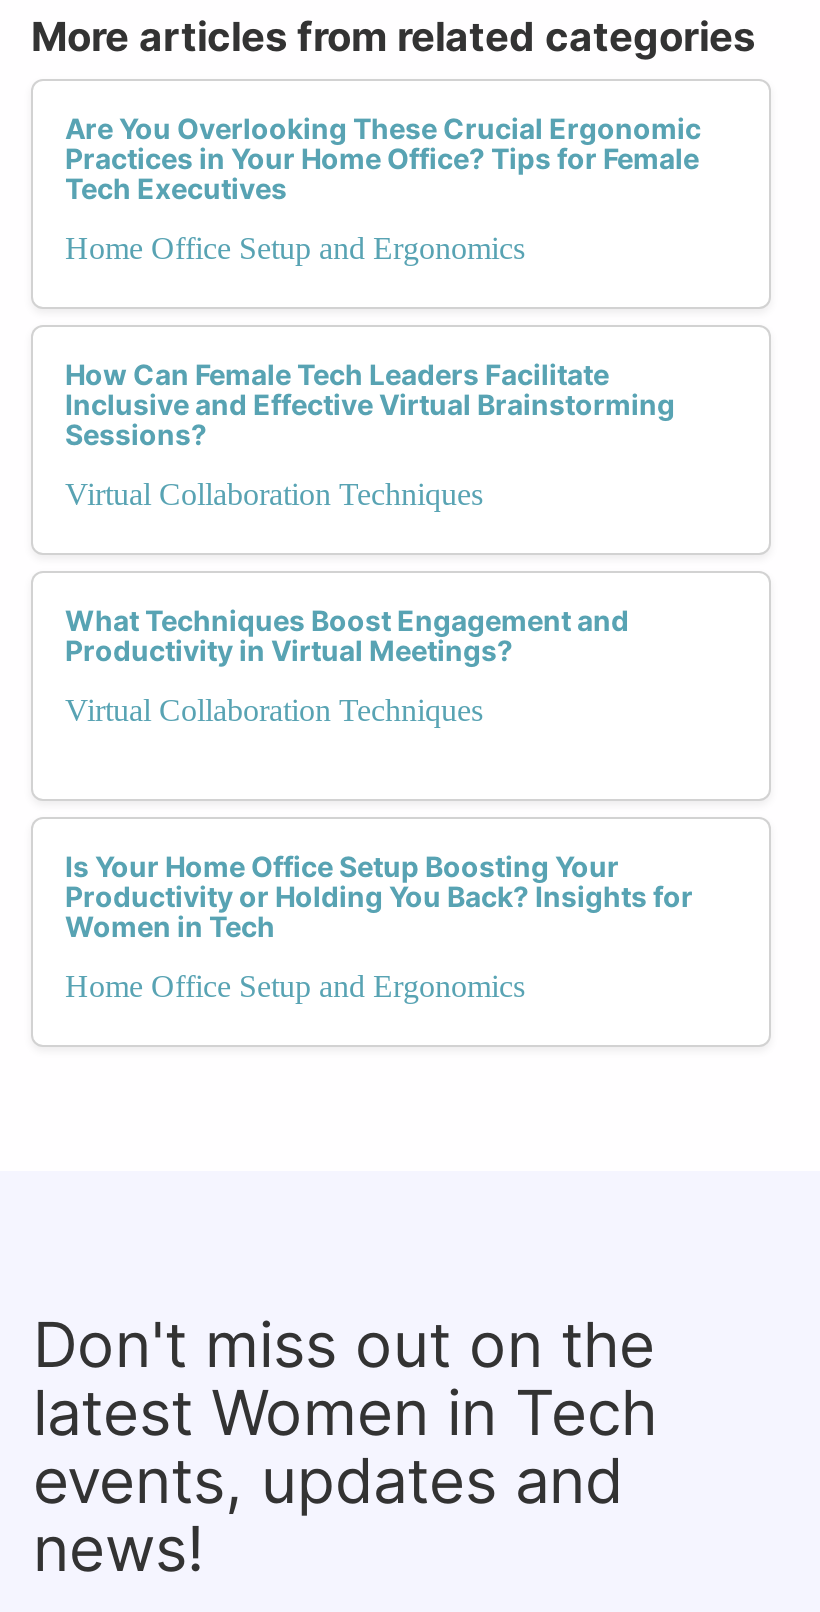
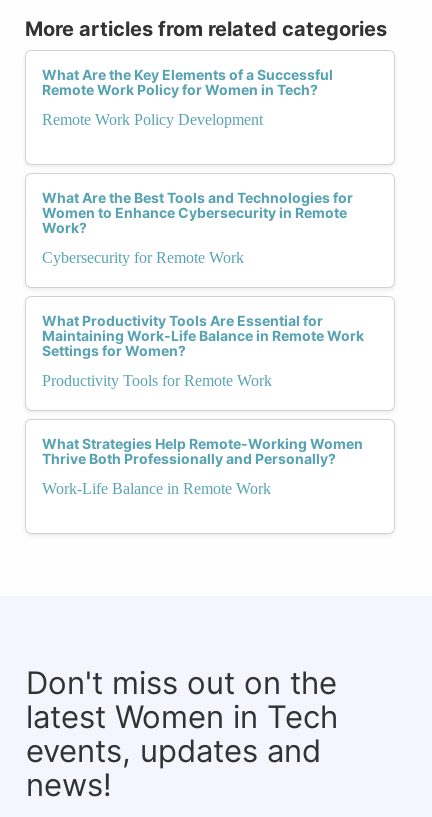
- Are You Overlooking These Crucial Ergonomic
- Practices in Your Home Office? Tips for Female
- Tech Executives
+ What Are the Key Elements of a Successful
+ Remote Work Policy for Women in Tech?

- Home Office Setup and Ergonomics
+ Remote Work Policy Development

- How Can Female Tech Leaders Facilitate
- Inclusive and Effective Virtual Brainstorming
- Sessions?
+ What Are the Best Tools and Technologies for
+ Women to Enhance Cybersecurity in Remote
+ Work?

- Virtual Collaboration Techniques
+ Cybersecurity for Remote Work

- What Techniques Boost Engagement and
- Productivity in Virtual Meetings?
+ What Productivity Tools Are Essential for
+ Maintaining Work-Life Balance in Remote Work
+ Settings for Women?

- Virtual Collaboration Techniques
+ Productivity Tools for Remote Work

- Is Your Home Office Setup Boosting Your
- Productivity or Holding You Back? Insights for
- Women in Tech
+ What Strategies Help Remote-Working Women
+ Thrive Both Professionally and Personally?

- Home Office Setup and Ergonomics
+ Work-Life Balance in Remote Work
